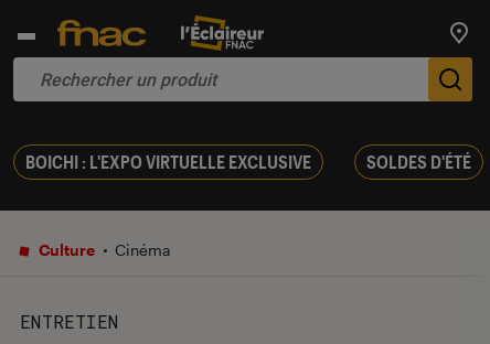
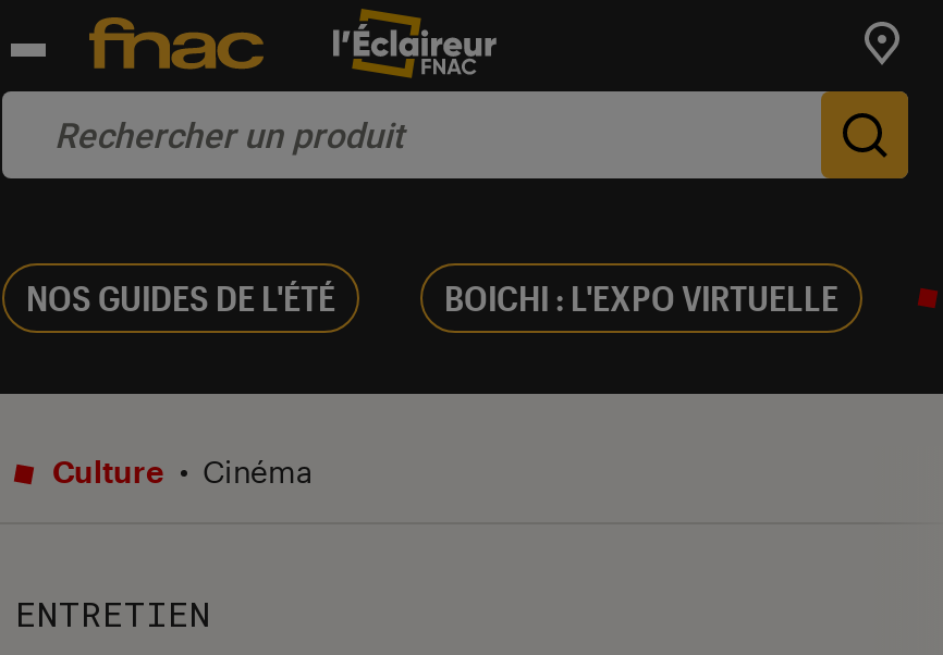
- BOICHI : L'EXPO VIRTUELLE EXCLUSIVE
- SOLDES D'ÉTÉ
+ NOS GUIDES DE L'ÉTÉ
+ BOICHI : L'EXPO VIRTUELLE
